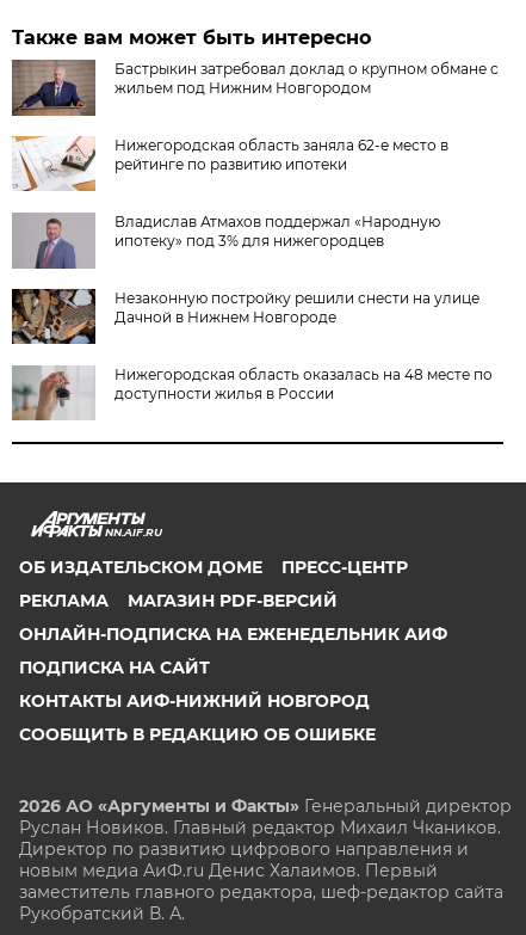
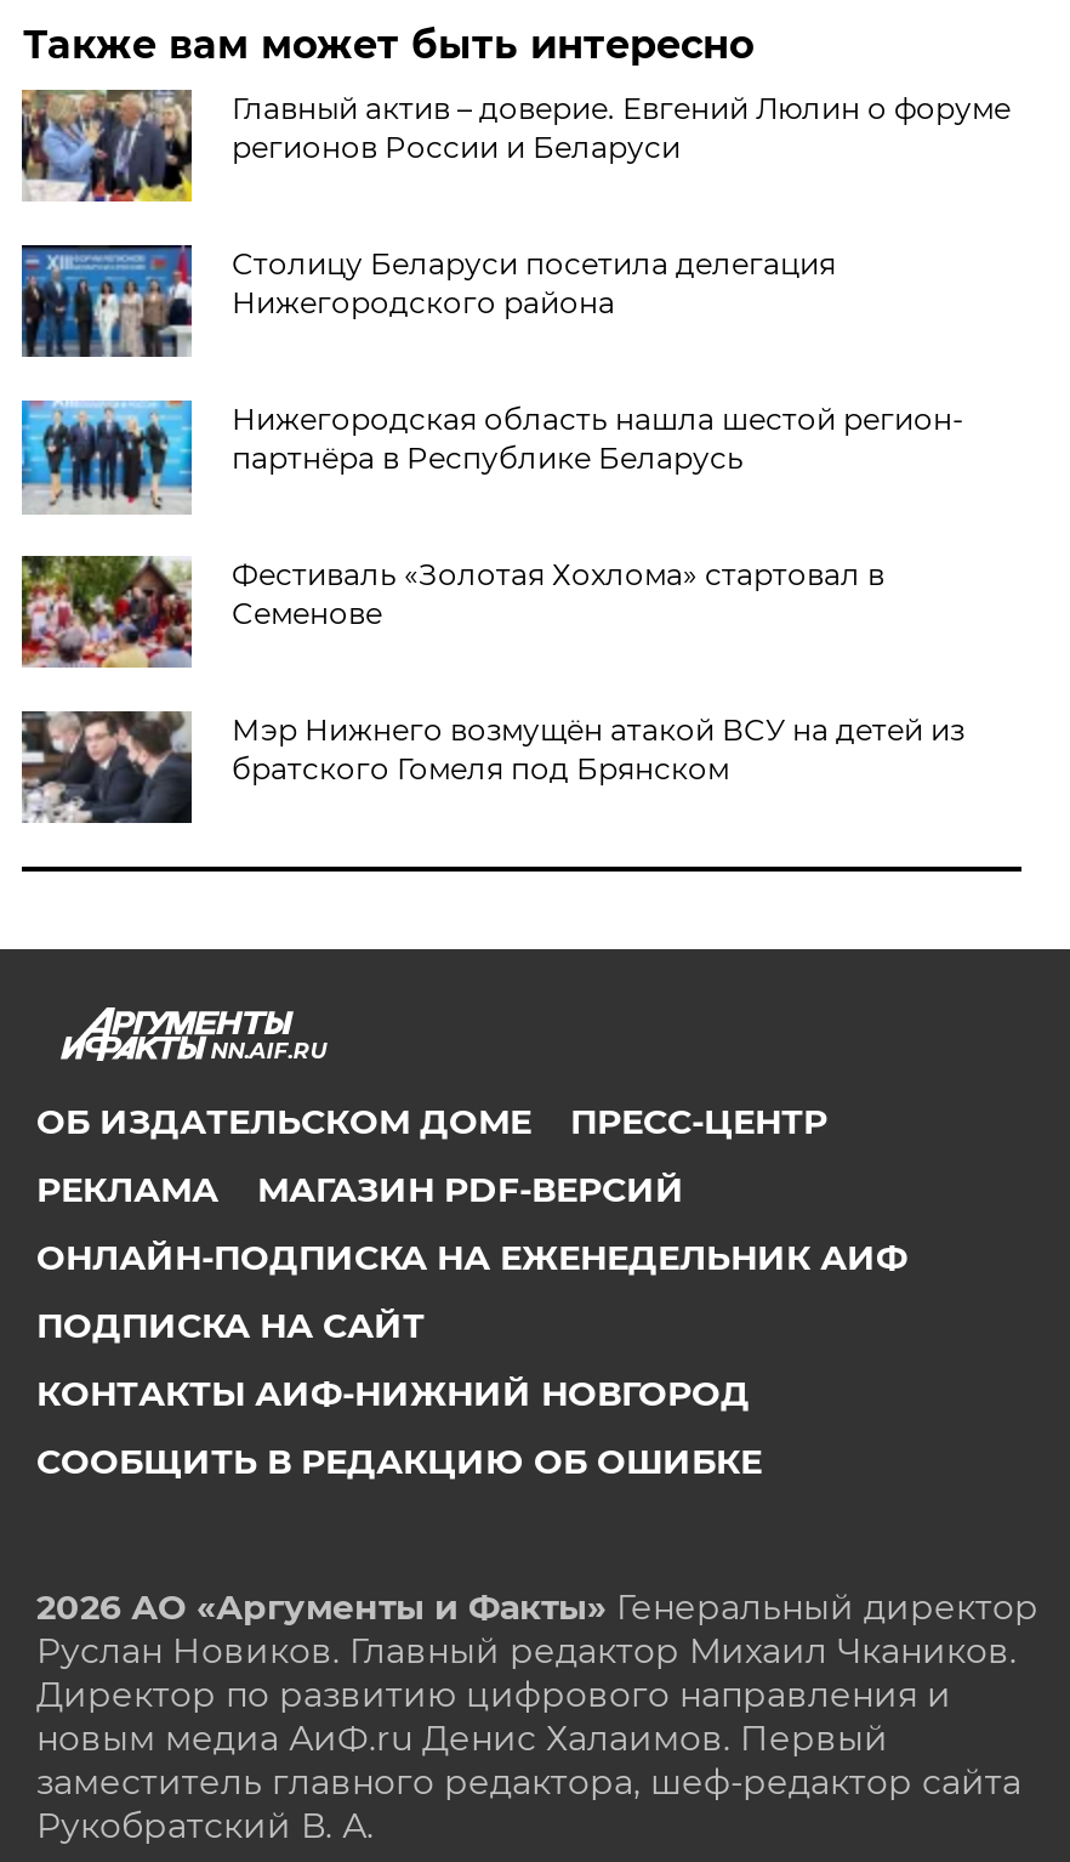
- [image]
- Бастрыкин затребовал доклад о крупном обмане с
- жильем под Нижним Новгородом
+ [image]
+ Главный актив – доверие. Евгений Люлин о форуме
+ регионов России и Беларуси

- [image]
- Нижегородская область заняла 62-е место в
- рейтинге по развитию ипотеки
+ [image]
+ Столицу Беларуси посетила делегация
+ Нижегородского района

- [image]
- Владислав Атмахов поддержал «Народную
- ипотеку» под 3% для нижегородцев
+ [image]
+ Нижегородская область нашла шестой регион-
+ партнёра в Республике Беларусь

- [image]
- Незаконную постройку решили снести на улице
- Дачной в Нижнем Новгороде
+ [image]
+ Фестиваль «Золотая Хохлома» стартовал в
+ Семенове

- [image]
- Нижегородская область оказалась на 48 месте по
- доступности жилья в России
+ [image]
+ Мэр Нижнего возмущён атакой ВСУ на детей из
+ братского Гомеля под Брянском
